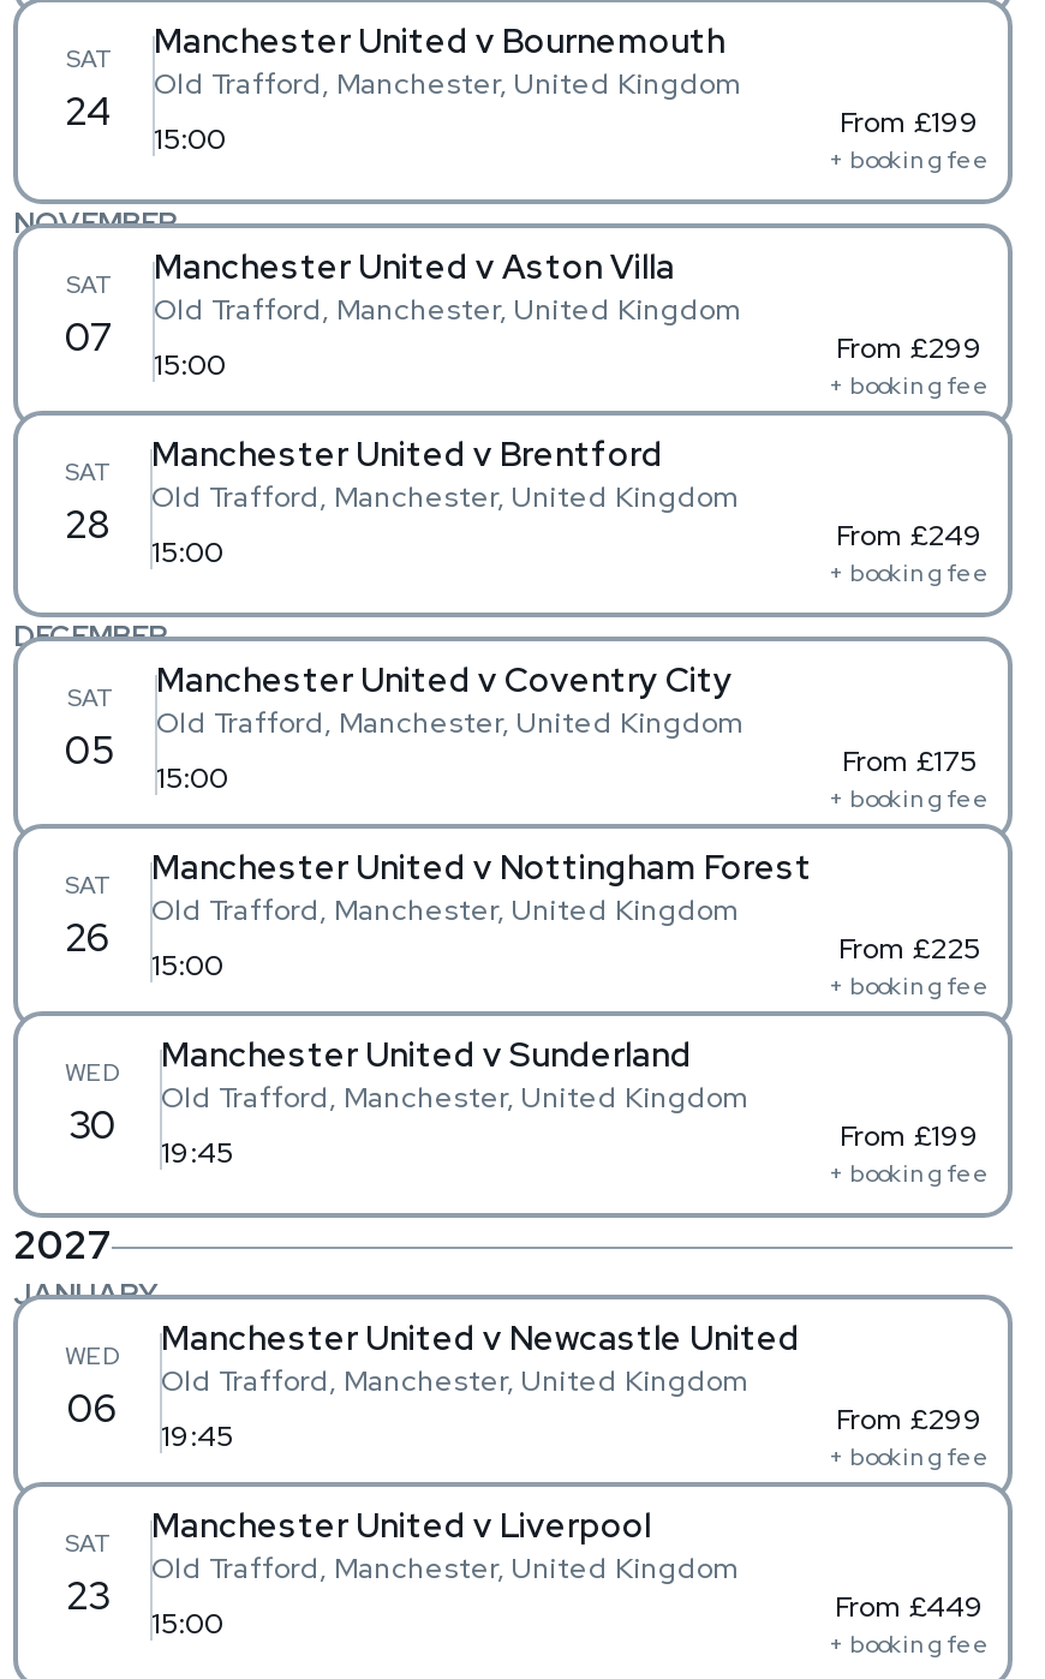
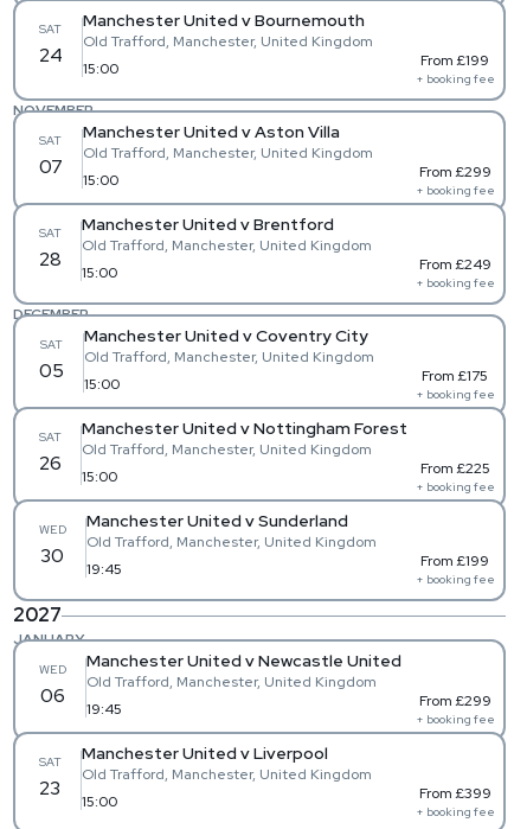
- From £449
+ From £399
